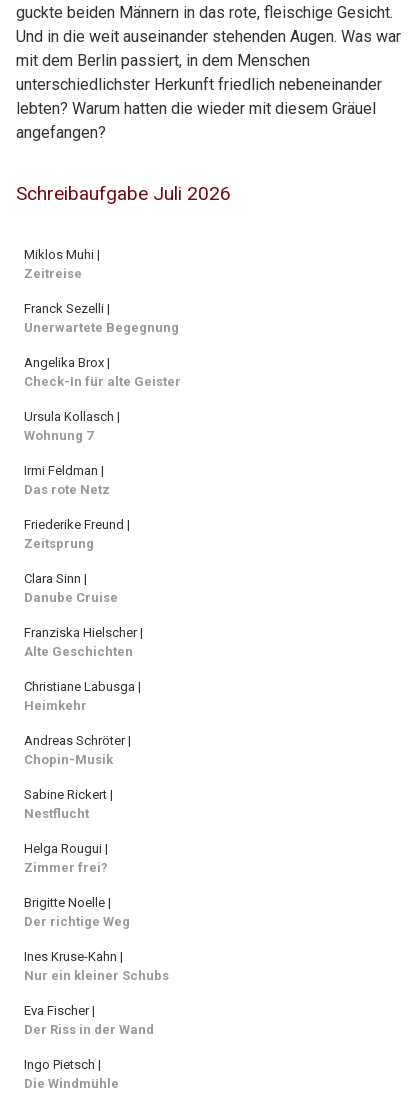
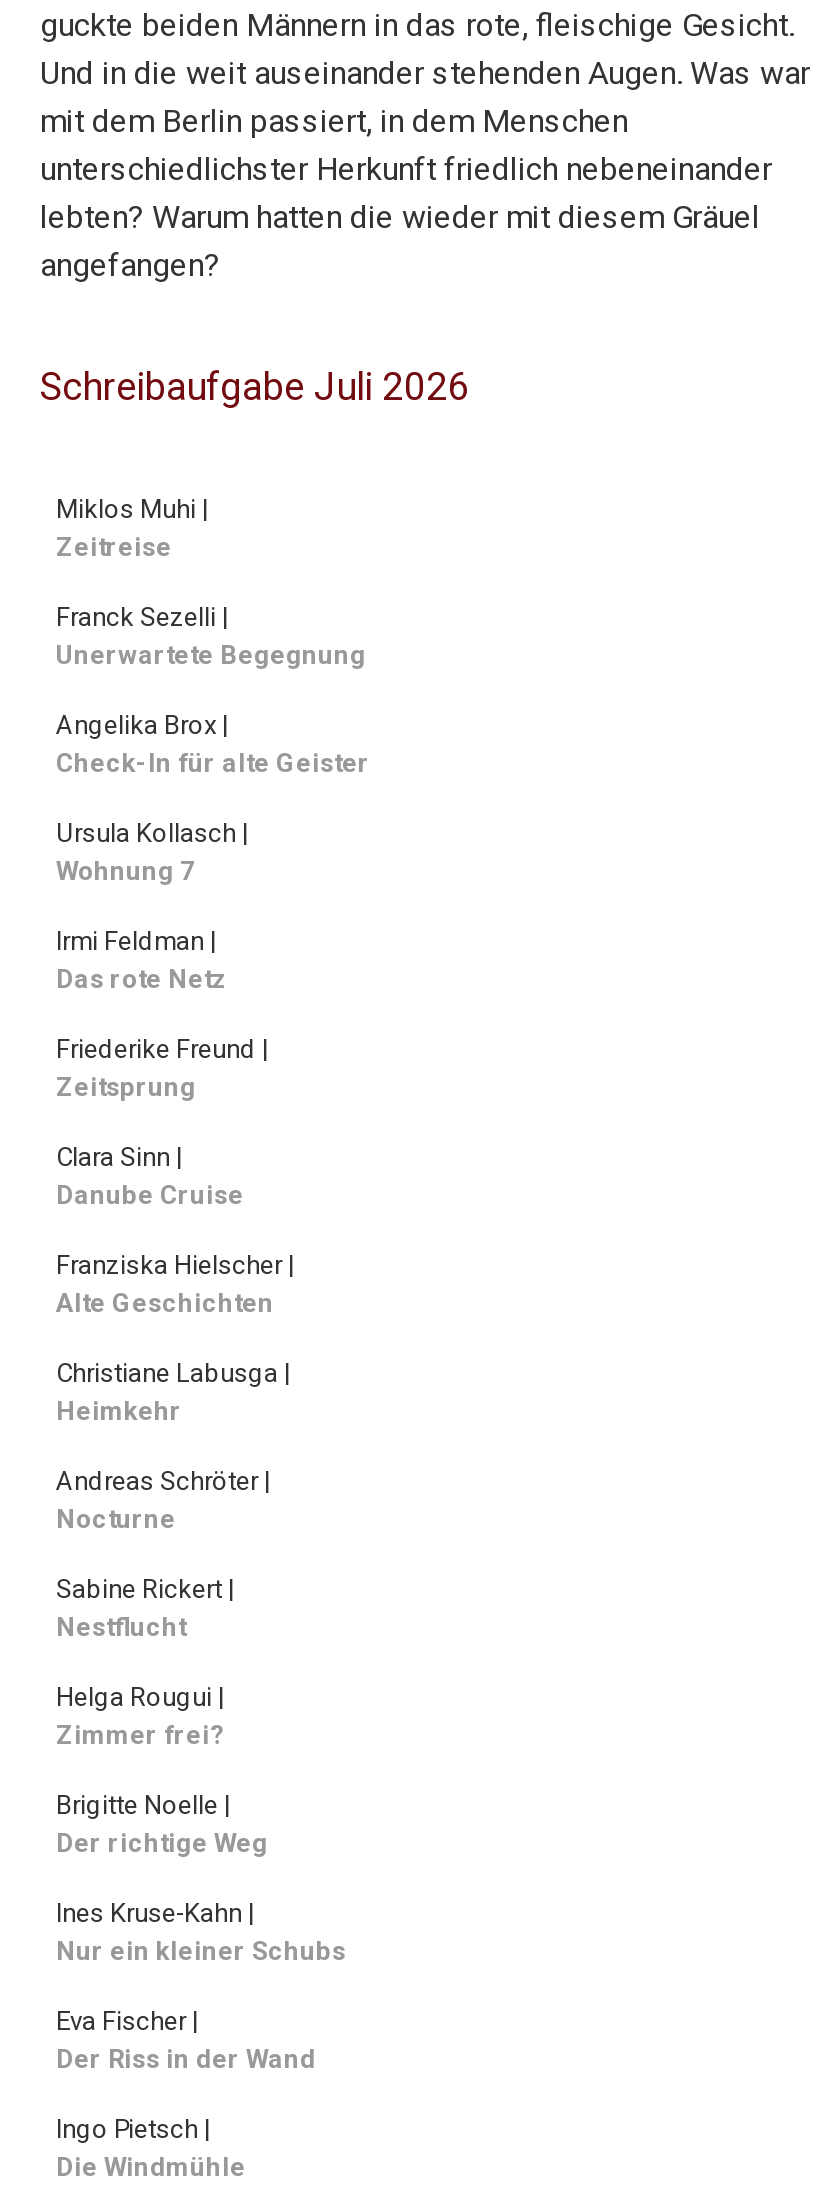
- Chopin-Musik
+ Nocturne
